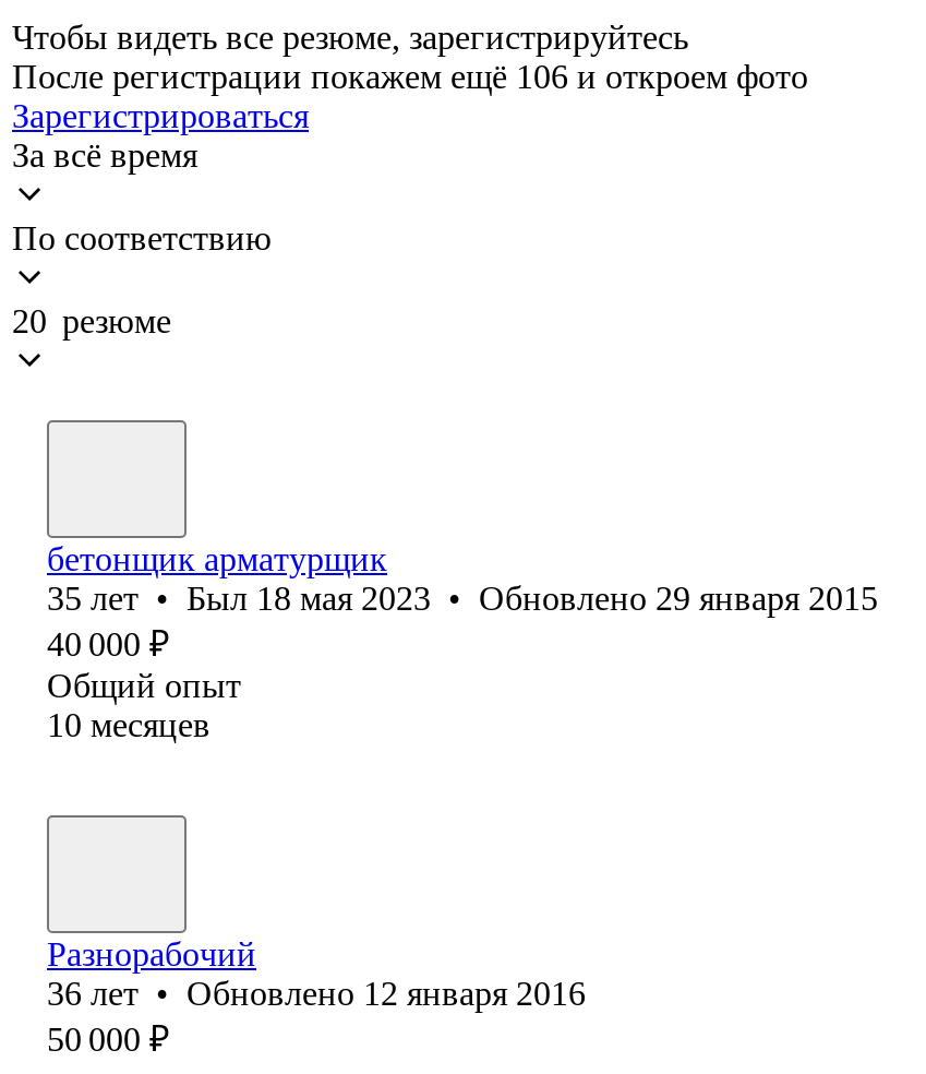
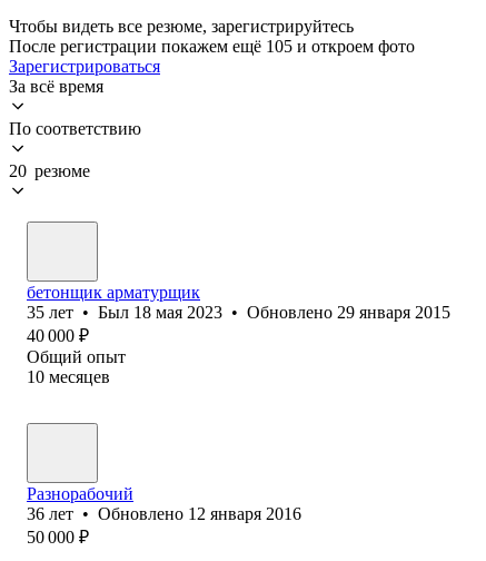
- После регистрации покажем ещё 106 и откроем фото
+ После регистрации покажем ещё 105 и откроем фото
